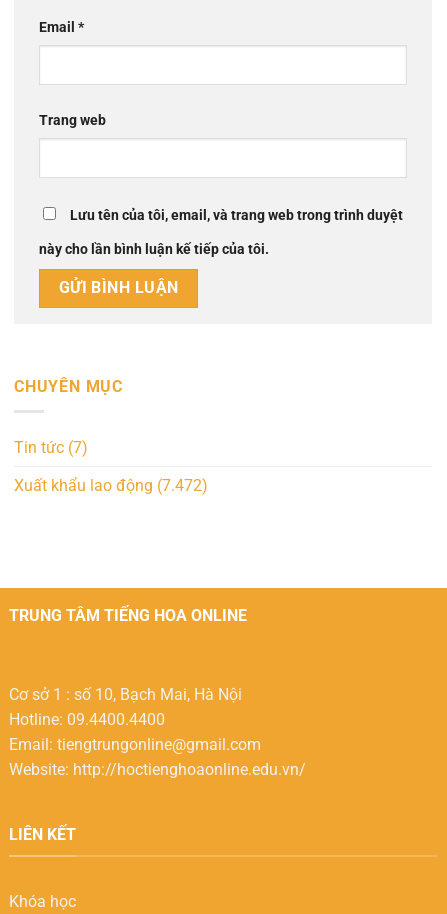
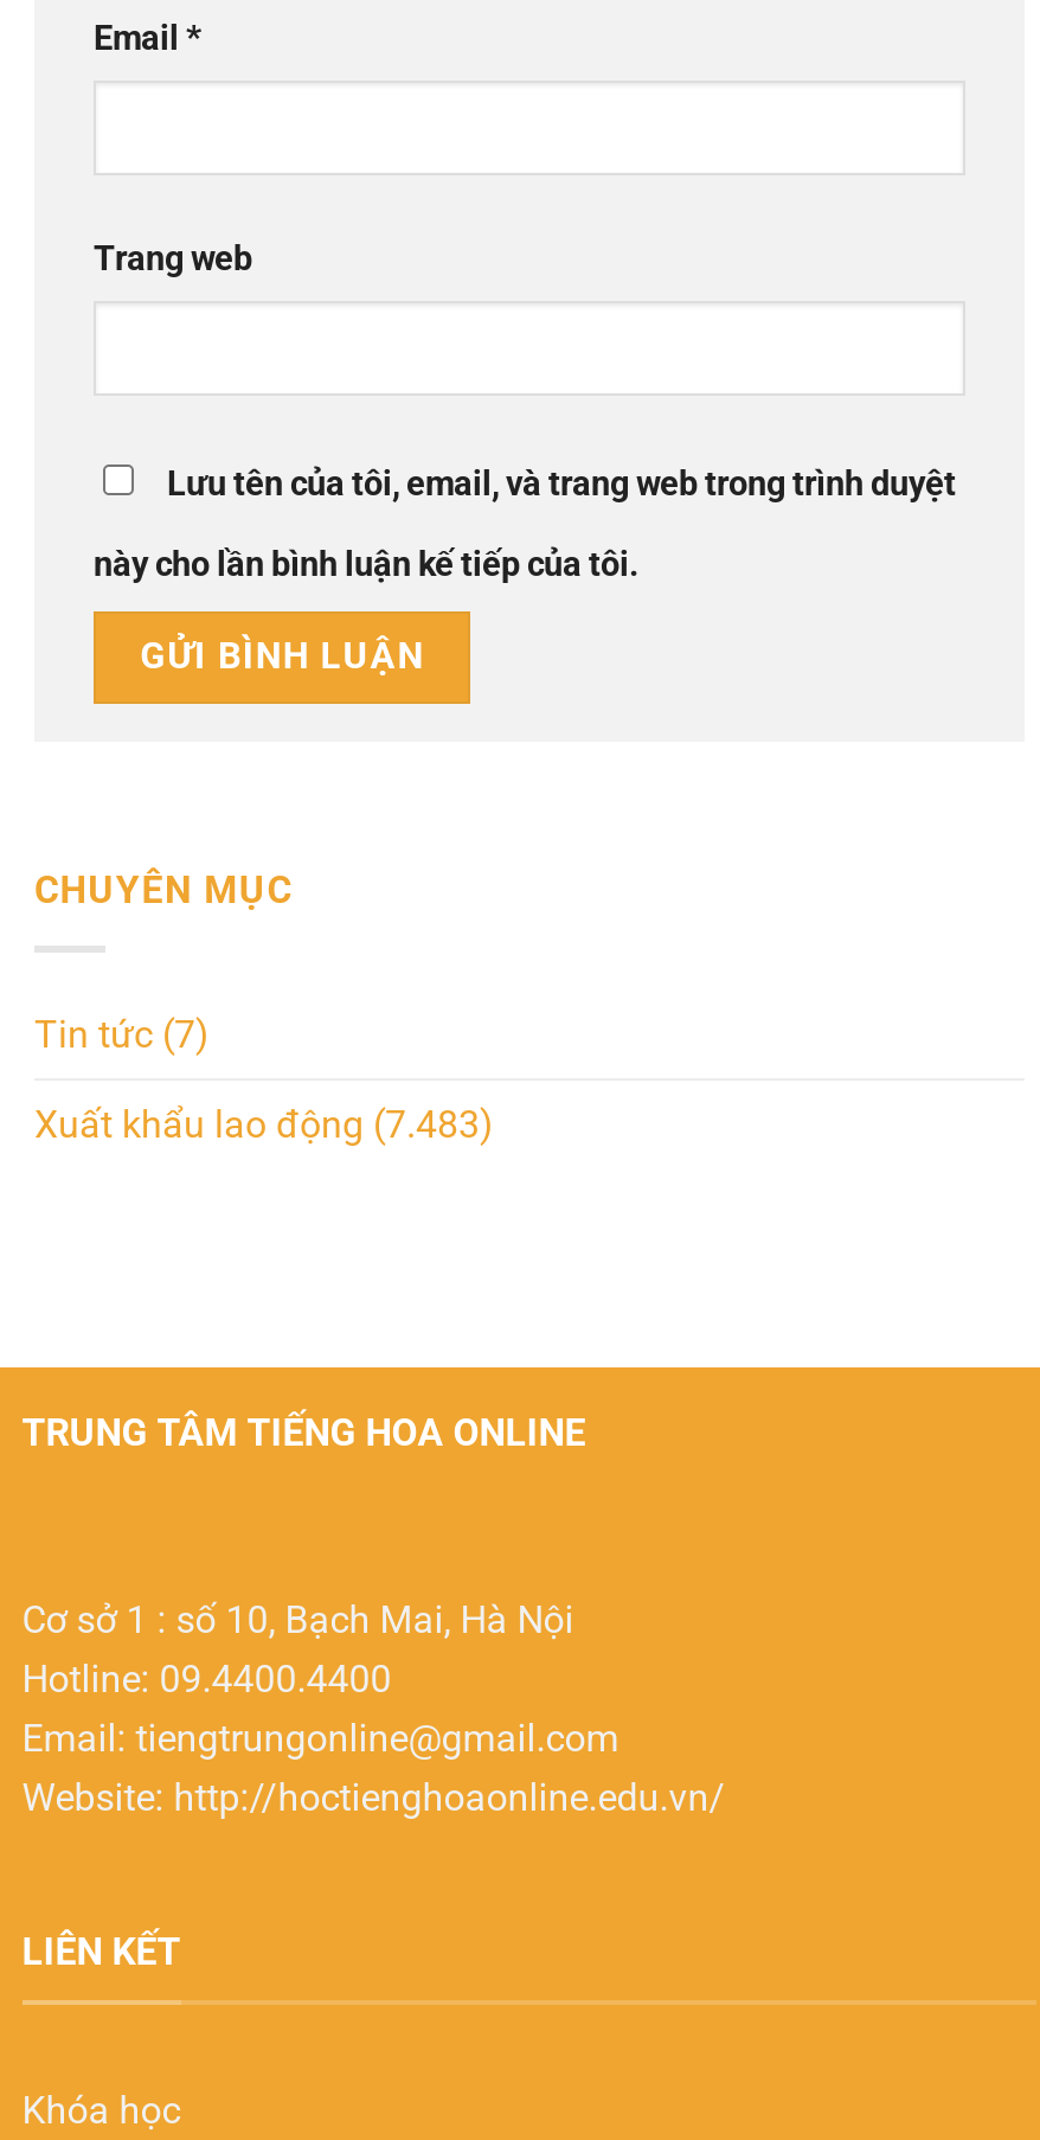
- Xuất khẩu lao động (7.472)
+ Xuất khẩu lao động (7.483)
